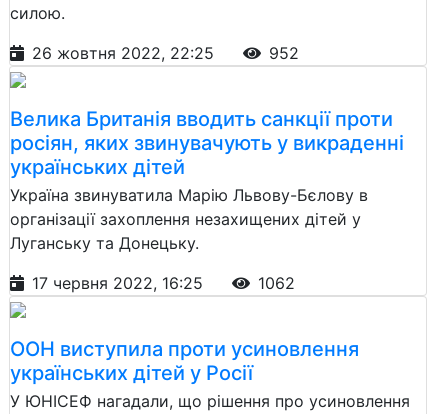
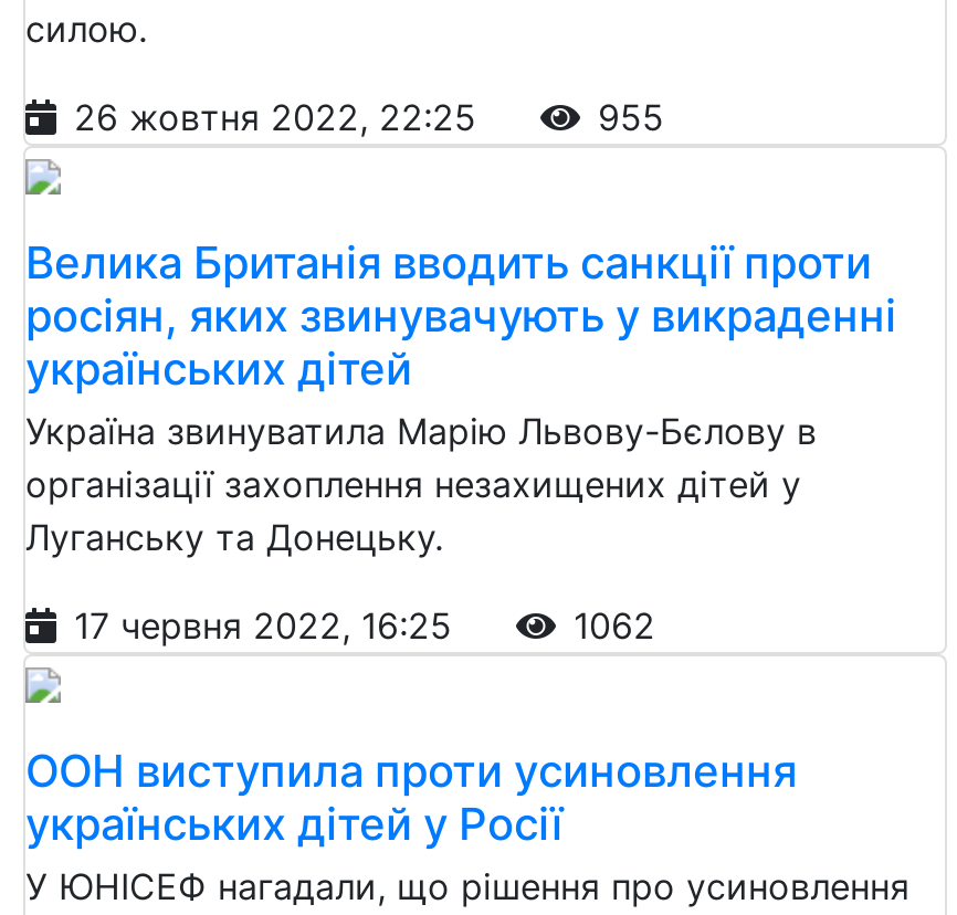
- 952
+ 955
